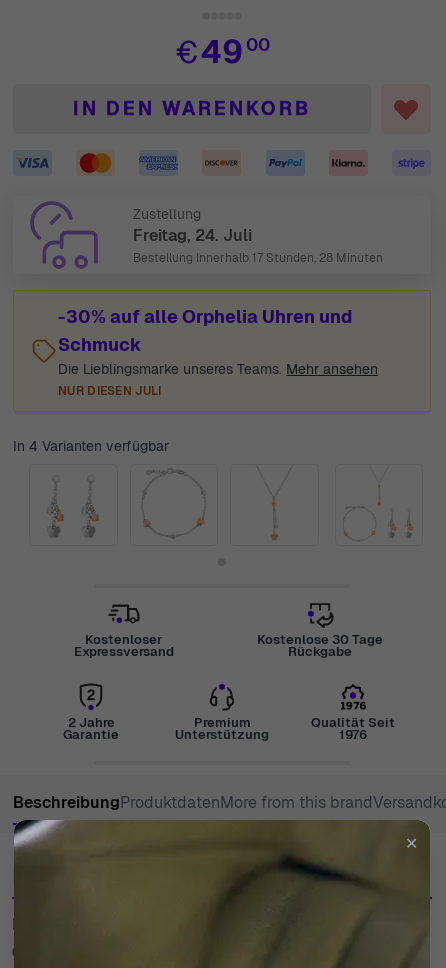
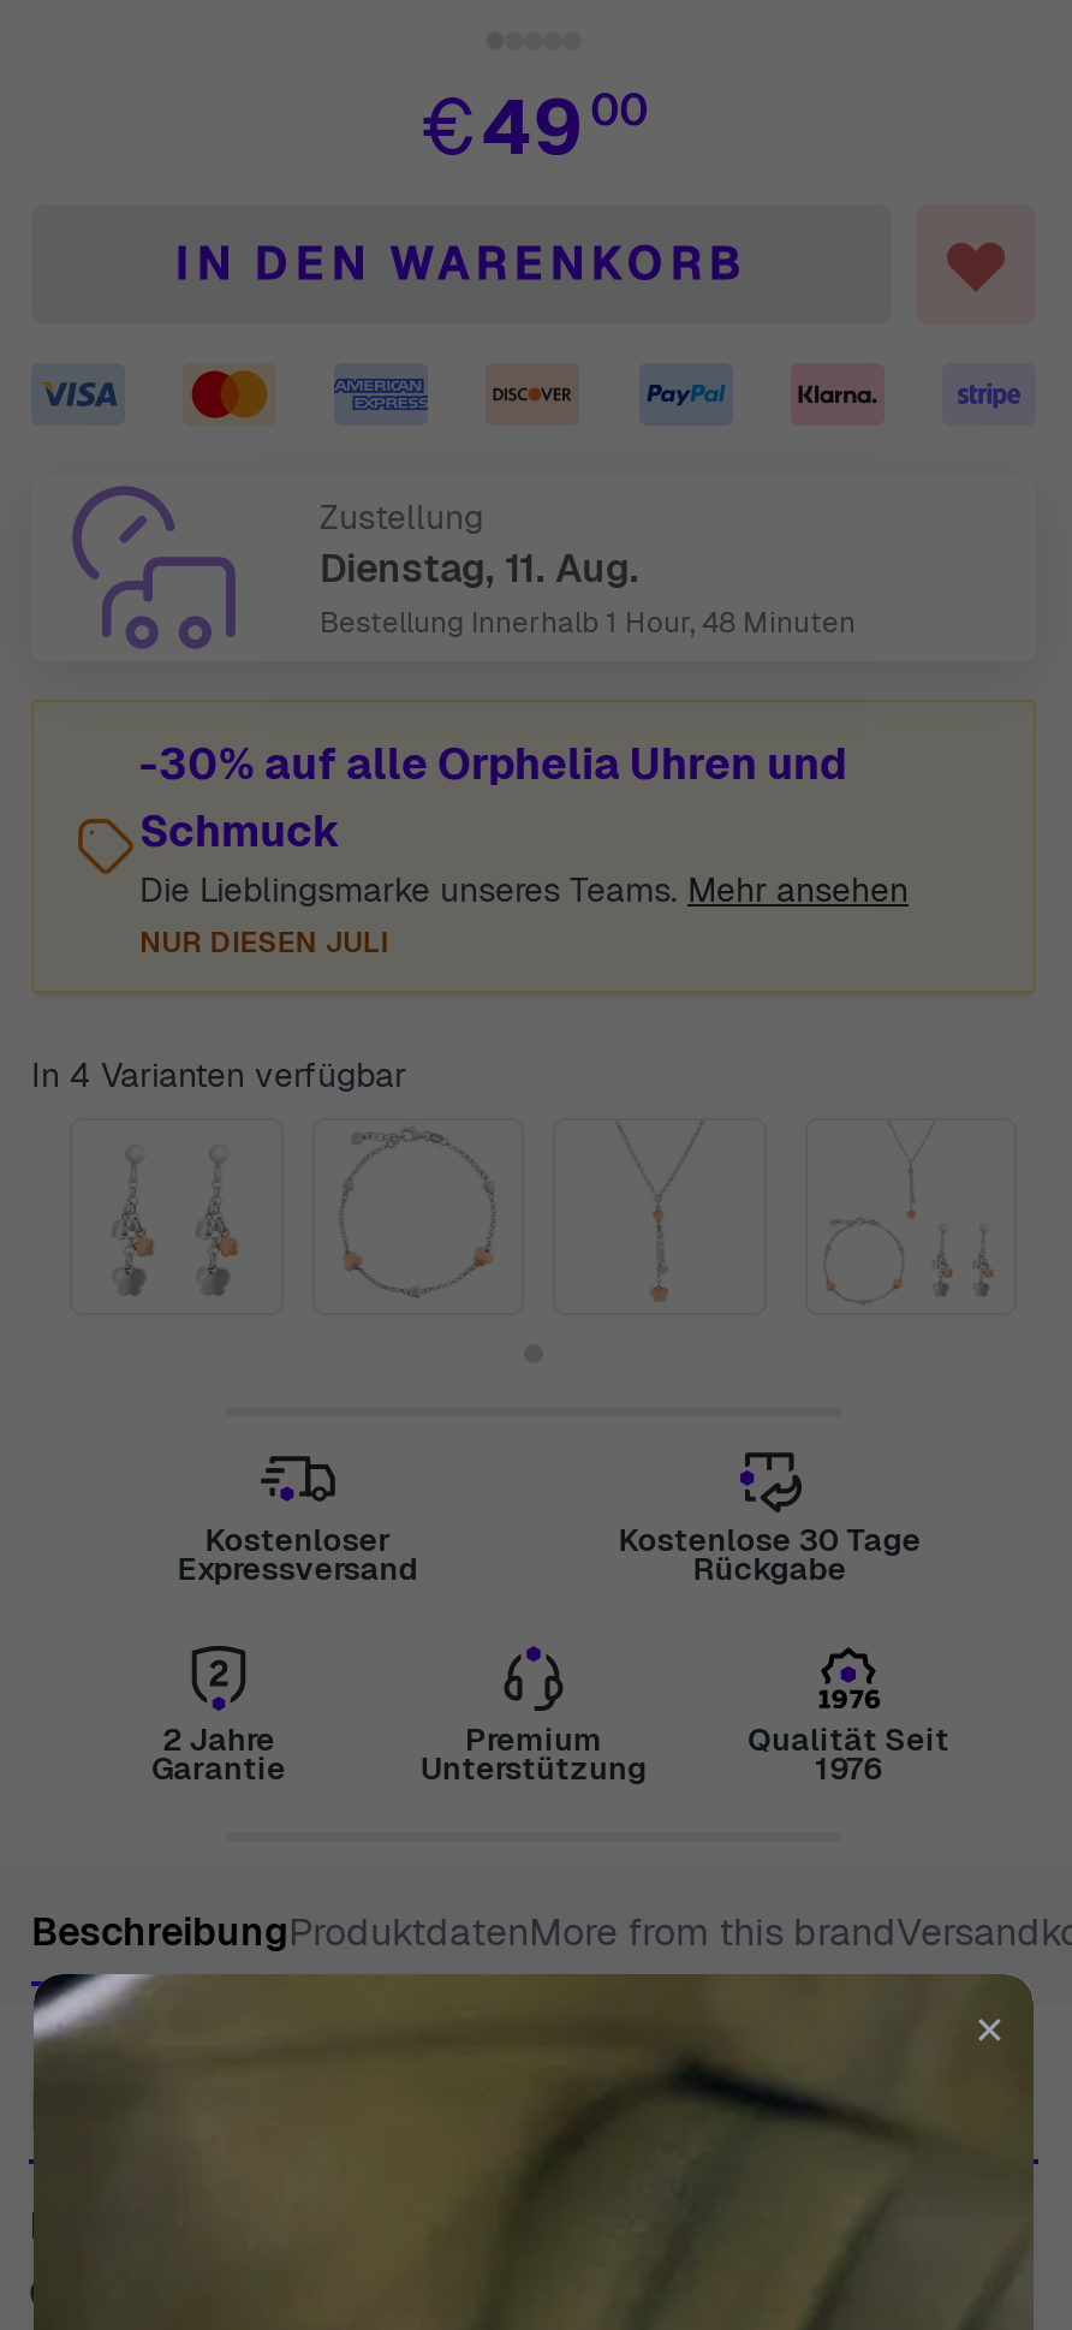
- Freitag, 24. Juli
- Bestellung Innerhalb 17 Stunden, 28 Minuten
+ Dienstag, 11. Aug.
+ Bestellung Innerhalb 1 Hour, 48 Minuten
